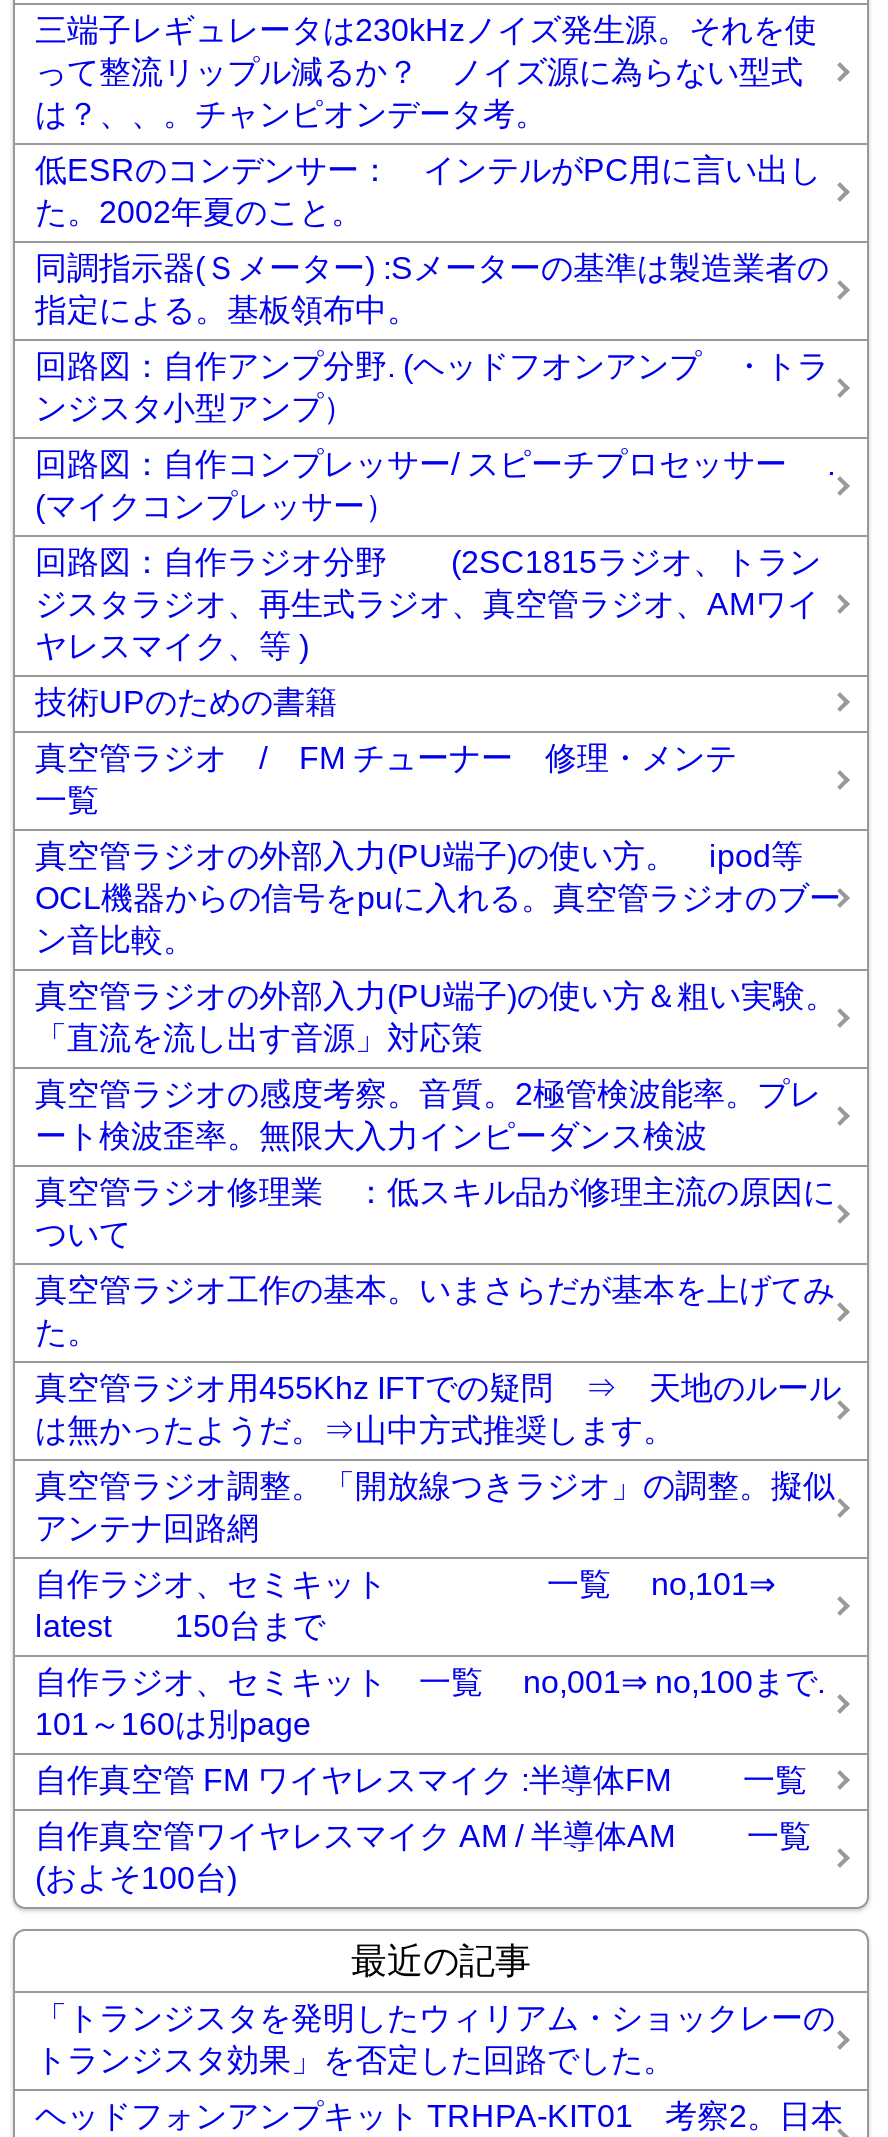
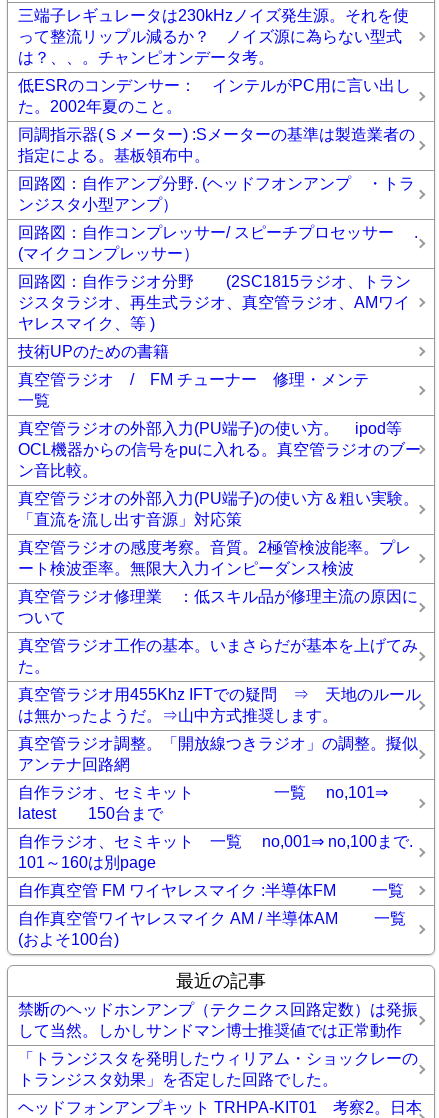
+ 禁断のヘッドホンアンプ（テクニクス回路定数）は発振
+ して当然。しかしサンドマン博士推奨値では正常動作
